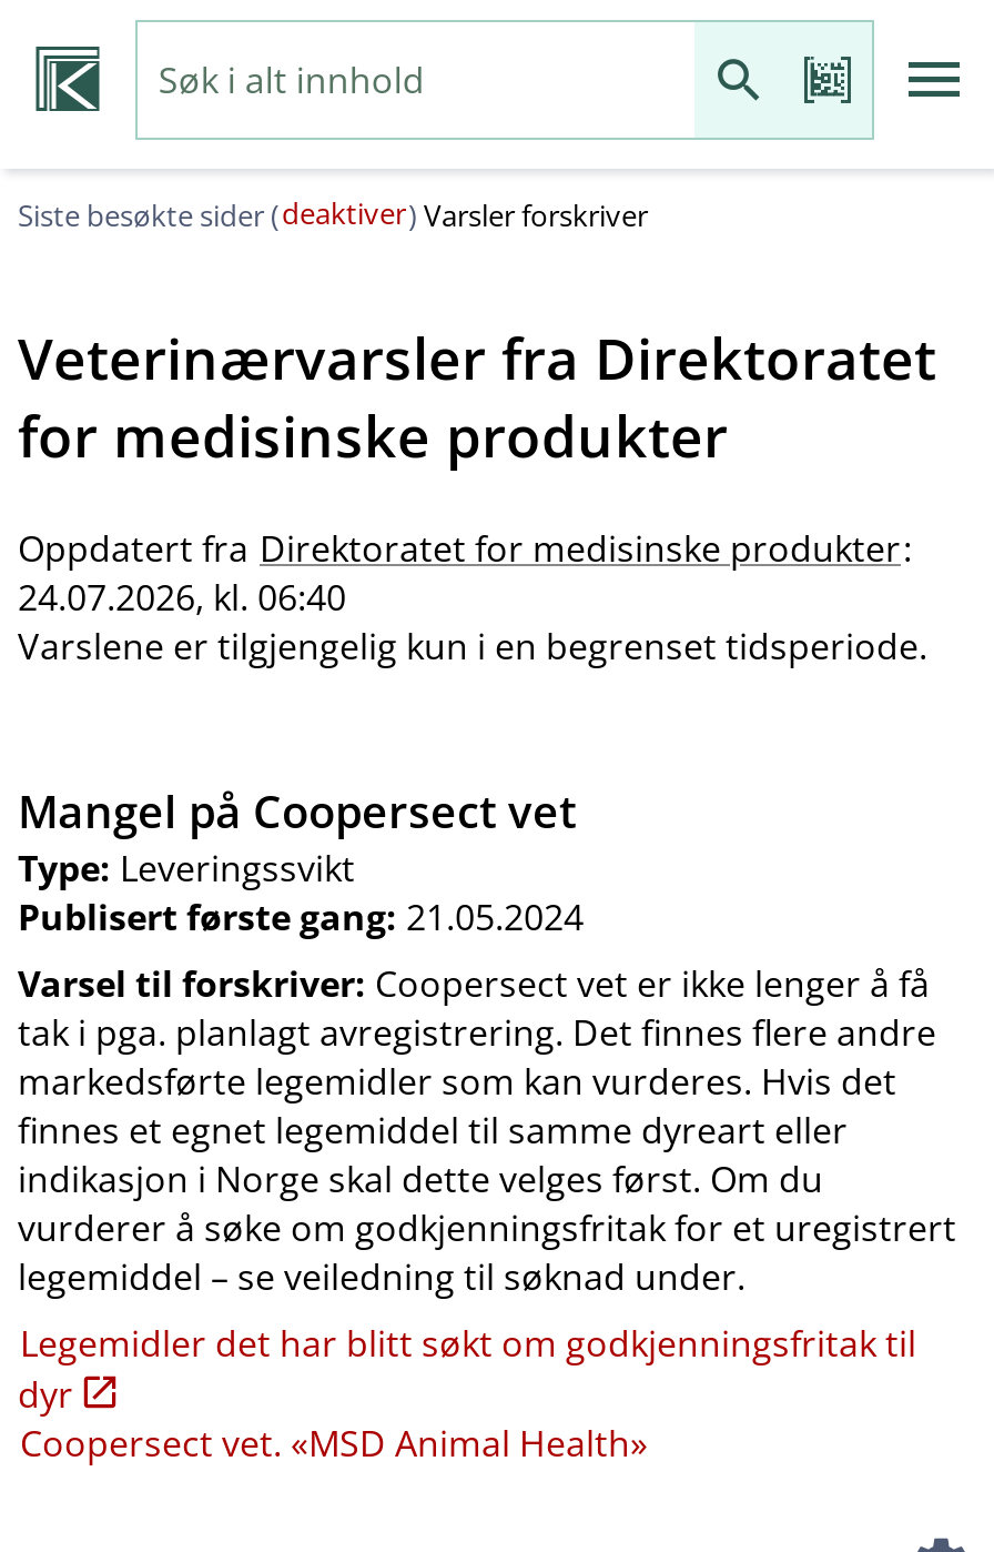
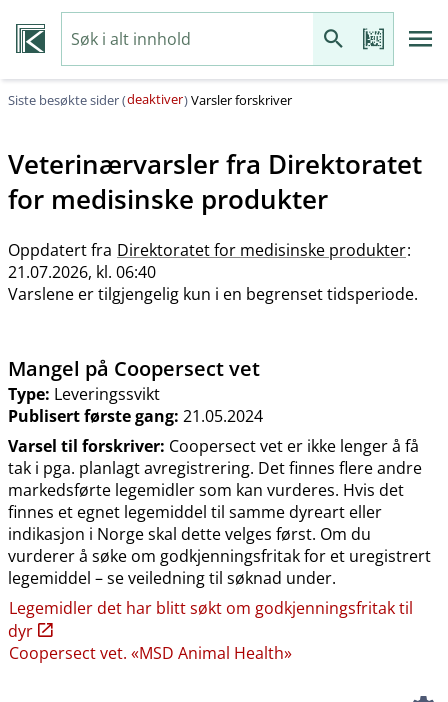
- 24.07.2026, kl. 06:40
+ 21.07.2026, kl. 06:40
